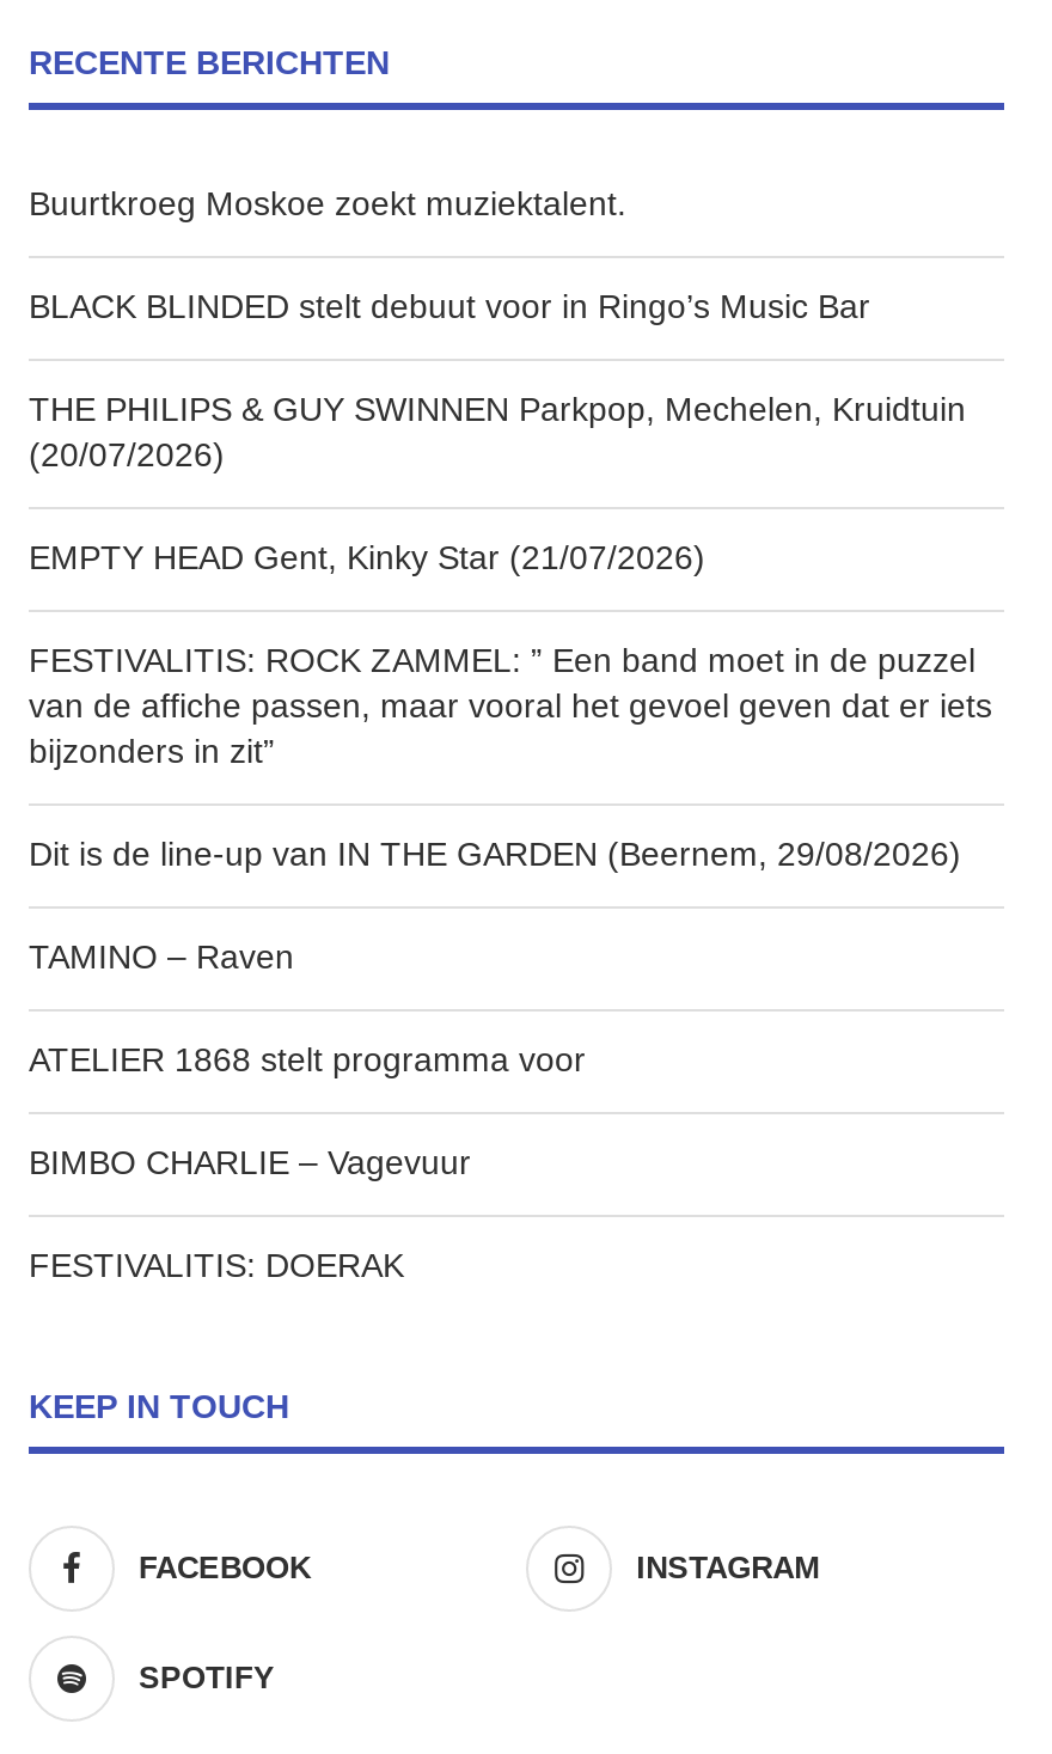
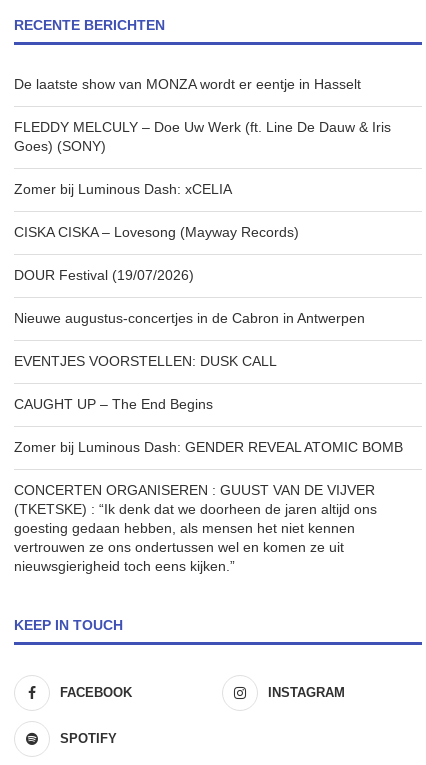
- Buurtkroeg Moskoe zoekt muziektalent.
+ De laatste show van MONZA wordt er eentje in Hasselt

- BLACK BLINDED stelt debuut voor in Ringo’s Music Bar
+ FLEDDY MELCULY – Doe Uw Werk (ft. Line De Dauw & Iris
+ Goes) (SONY)

- THE PHILIPS & GUY SWINNEN Parkpop, Mechelen, Kruidtuin
- (20/07/2026)
+ Zomer bij Luminous Dash: xCELIA

- EMPTY HEAD Gent, Kinky Star (21/07/2026)
+ CISKA CISKA – Lovesong (Mayway Records)

- FESTIVALITIS: ROCK ZAMMEL: ” Een band moet in de puzzel
- van de affiche passen, maar vooral het gevoel geven dat er iets
- bijzonders in zit”
+ DOUR Festival (19/07/2026)

- Dit is de line-up van IN THE GARDEN (Beernem, 29/08/2026)
+ Nieuwe augustus-concertjes in de Cabron in Antwerpen

- TAMINO – Raven
+ EVENTJES VOORSTELLEN: DUSK CALL

- ATELIER 1868 stelt programma voor
+ CAUGHT UP – The End Begins

- BIMBO CHARLIE – Vagevuur
+ Zomer bij Luminous Dash: GENDER REVEAL ATOMIC BOMB

- FESTIVALITIS: DOERAK
+ CONCERTEN ORGANISEREN : GUUST VAN DE VIJVER
+ (TKETSKE) : “Ik denk dat we doorheen de jaren altijd ons
+ goesting gedaan hebben, als mensen het niet kennen
+ vertrouwen ze ons ondertussen wel en komen ze uit
+ nieuwsgierigheid toch eens kijken.”
